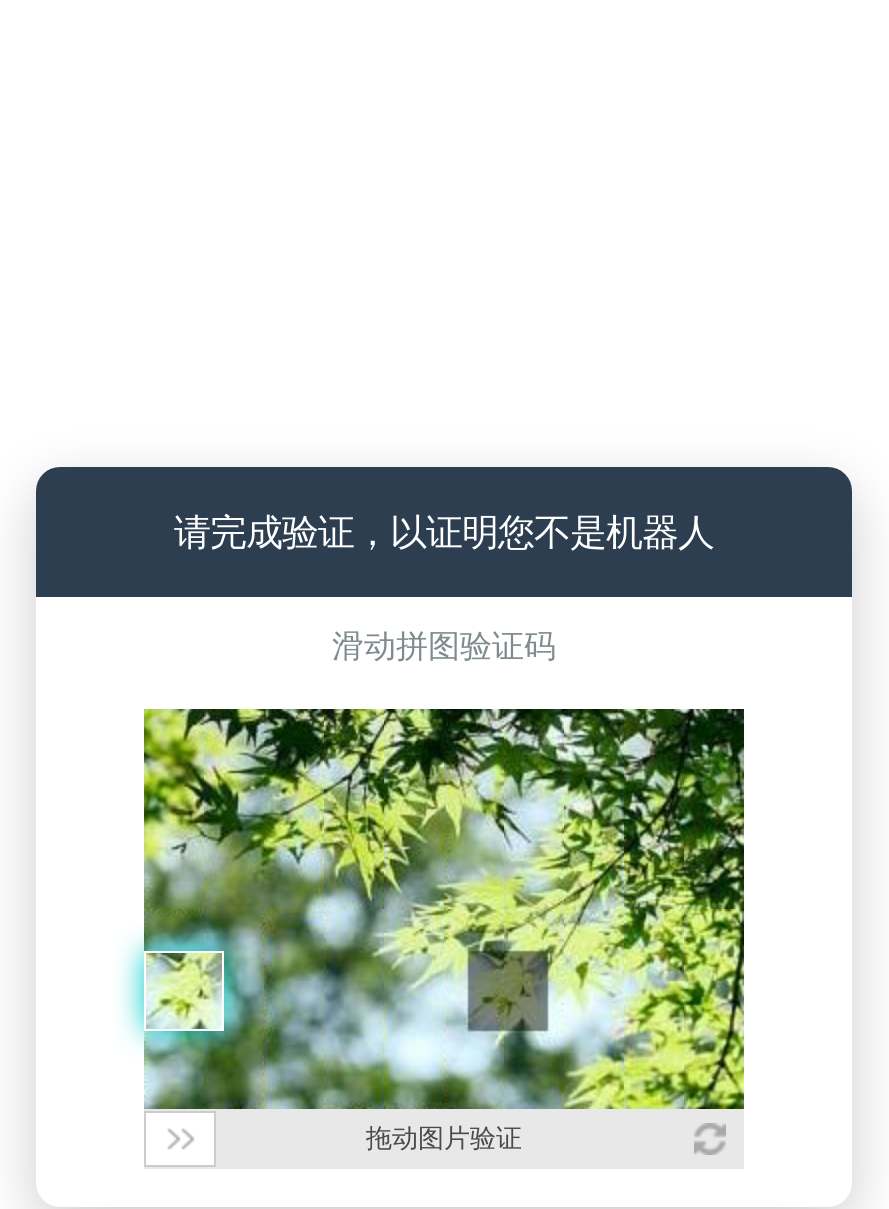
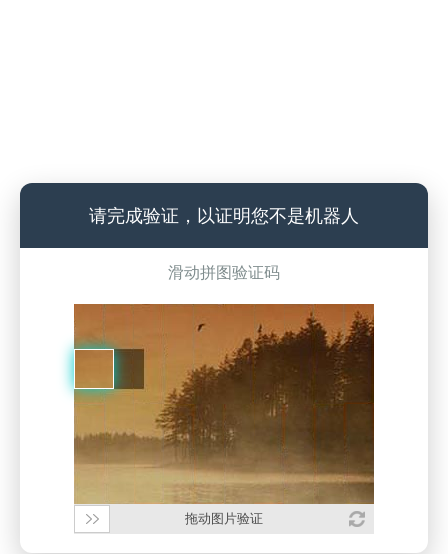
- [image]
+ [image]
